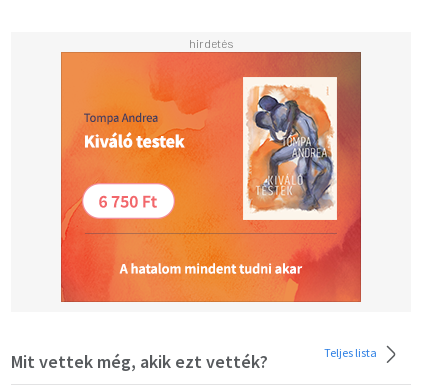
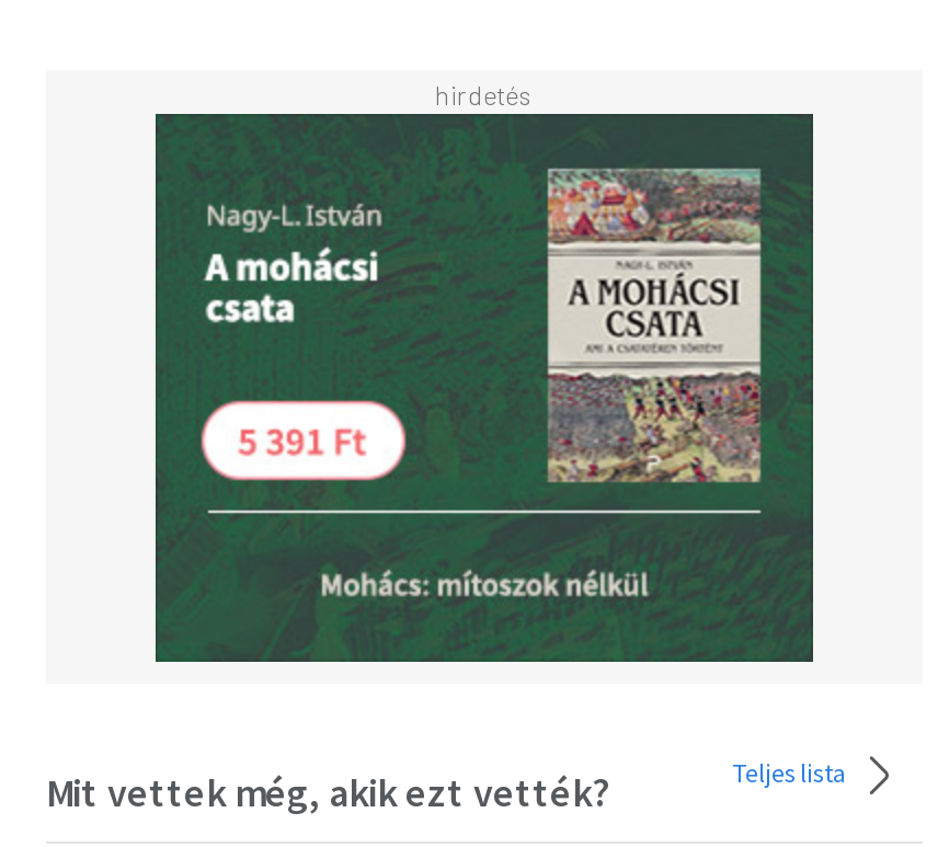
- [image]
+ [image]
